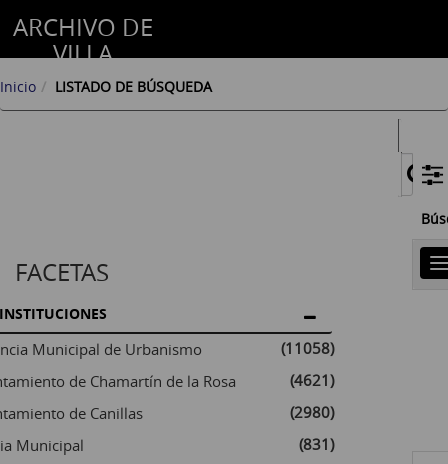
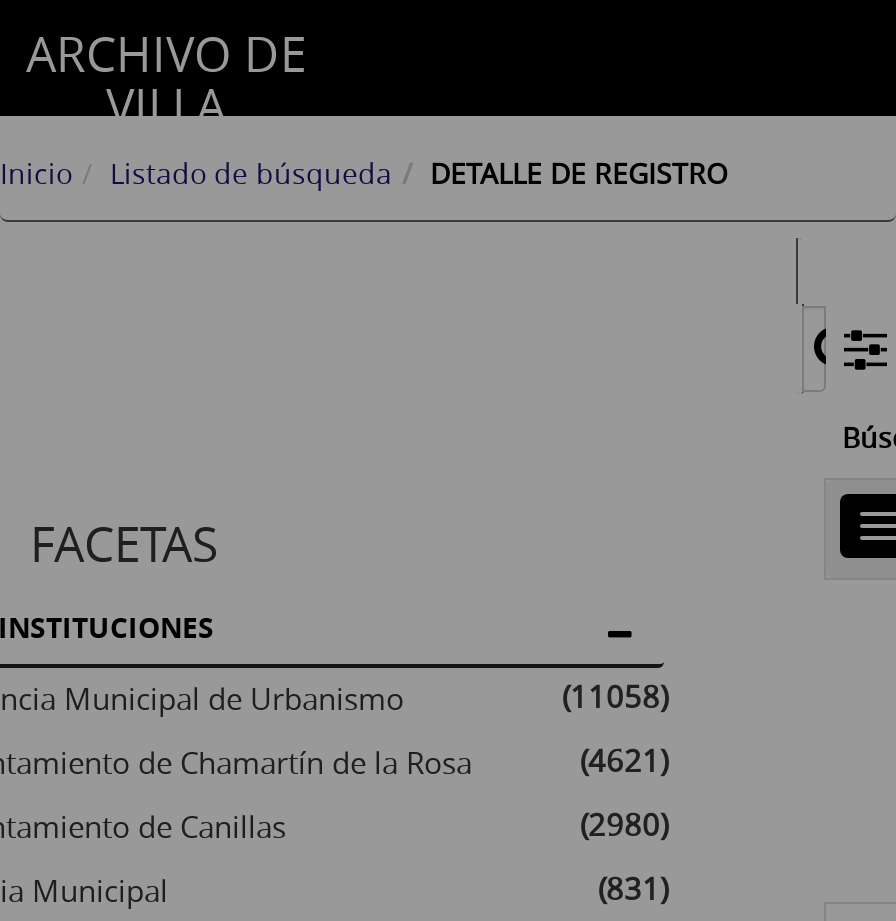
- LISTADO DE BÚSQUEDA
+ Listado de búsqueda
+ DETALLE DE REGISTRO
